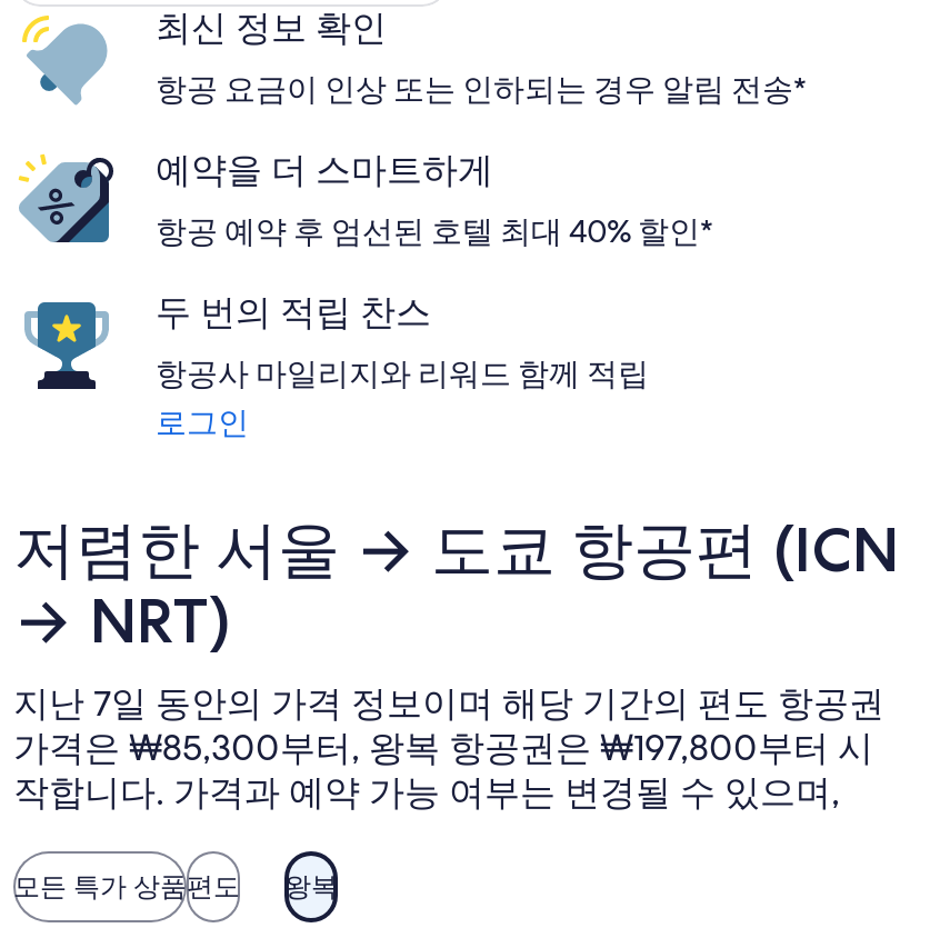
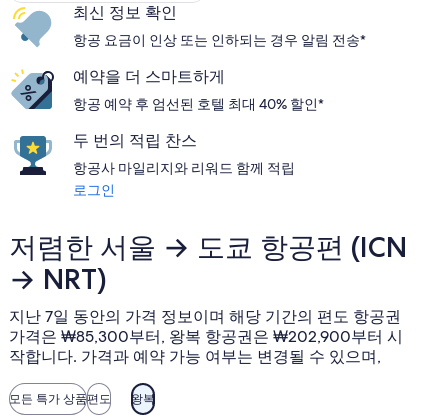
- 가격은 ₩85,300부터, 왕복 항공권은 ₩197,800부터 시
+ 가격은 ₩85,300부터, 왕복 항공권은 ₩202,900부터 시
